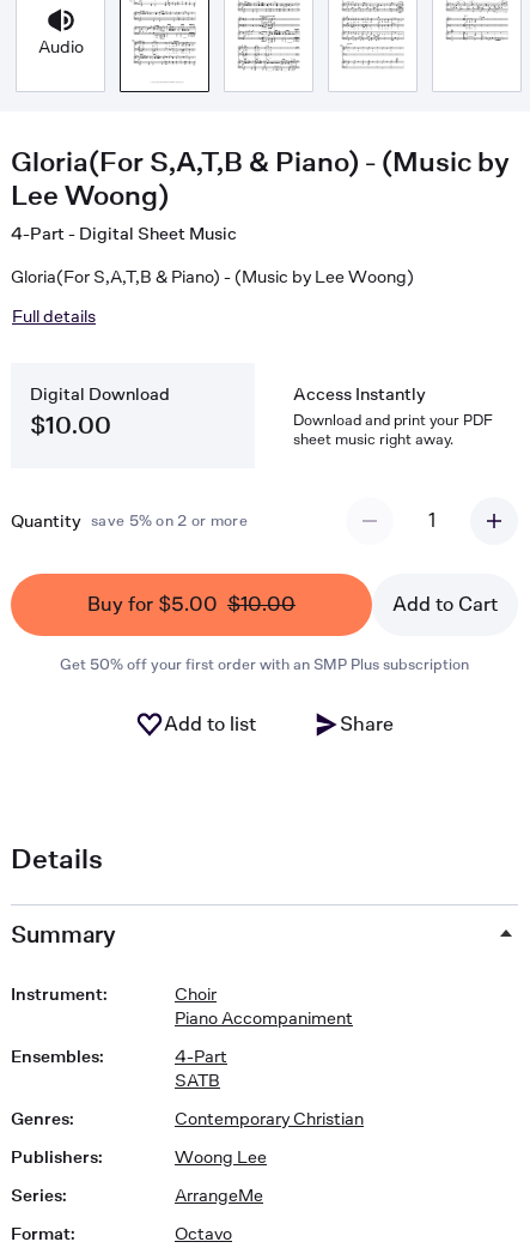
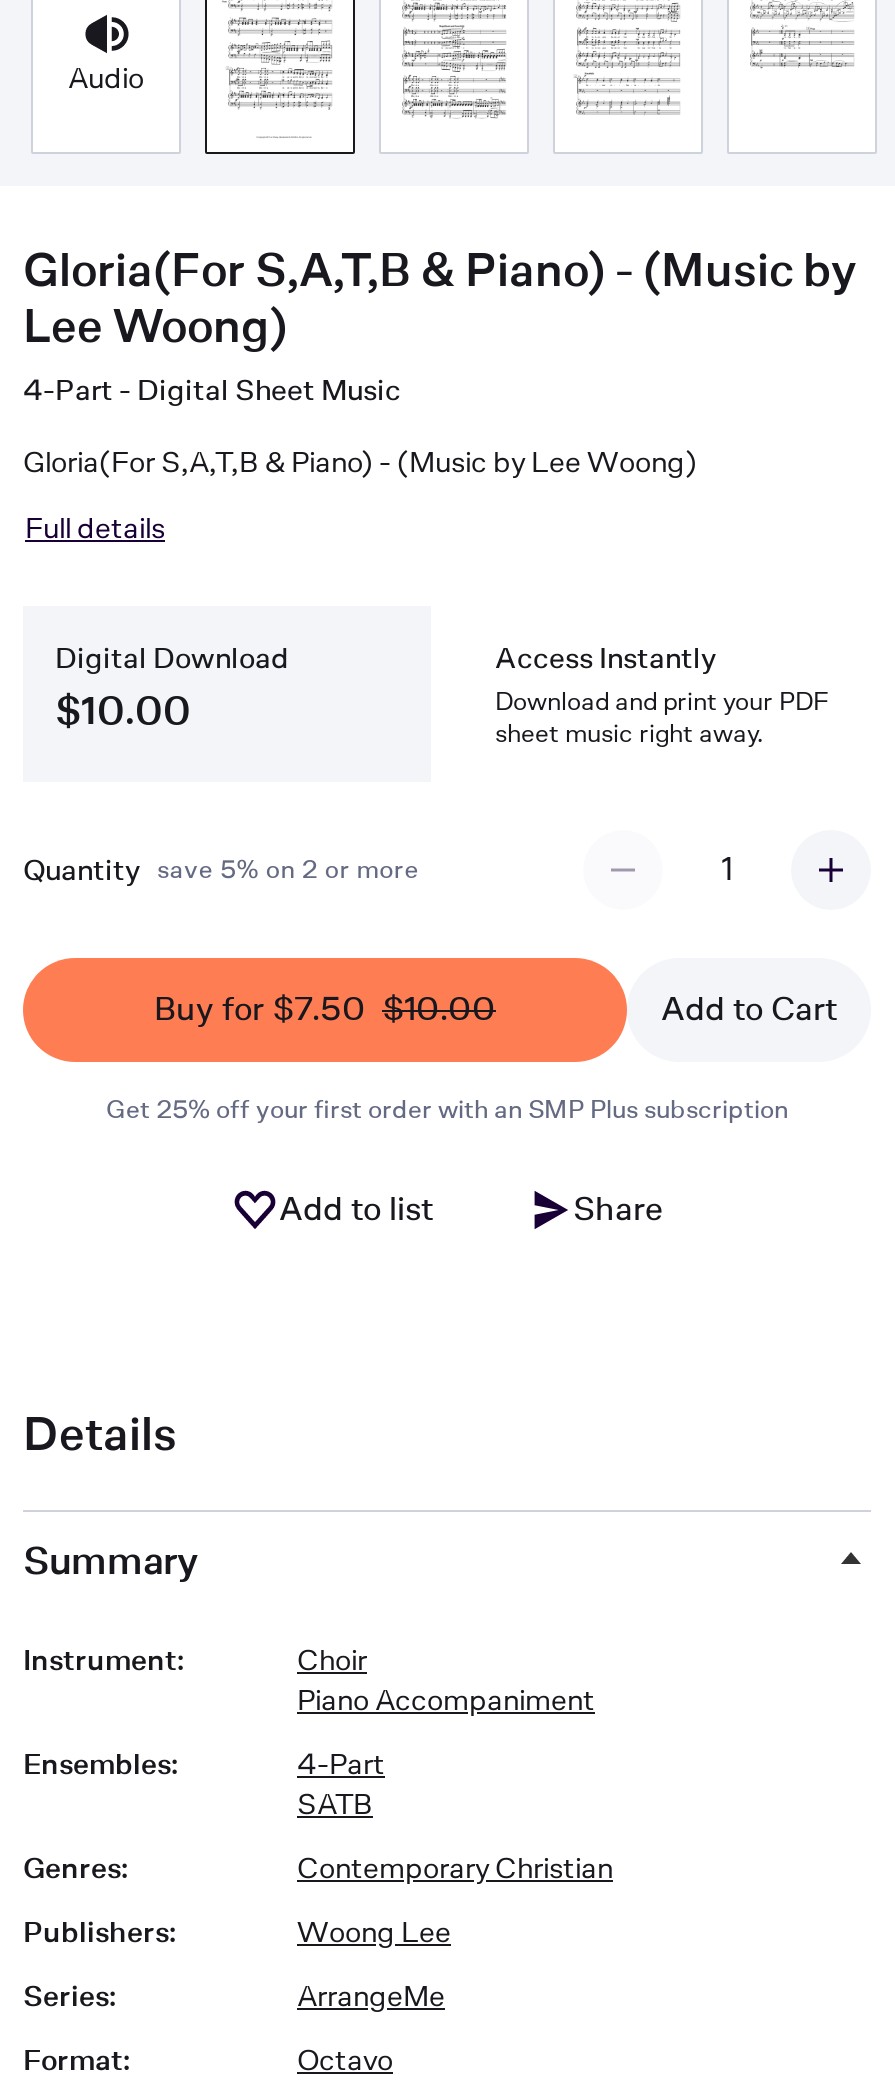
- Buy for $5.00 $10.00
+ Buy for $7.50 $10.00

- Get 50% off your first order with an SMP Plus subscription
+ Get 25% off your first order with an SMP Plus subscription
